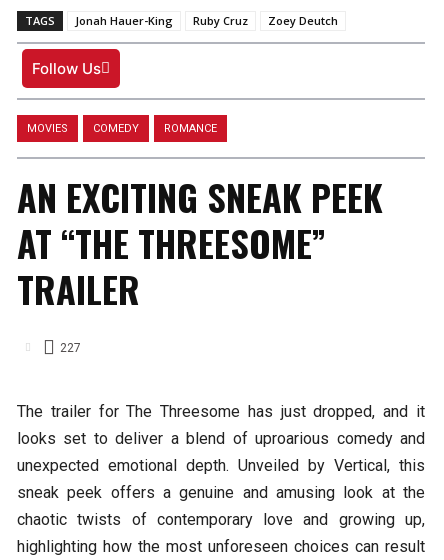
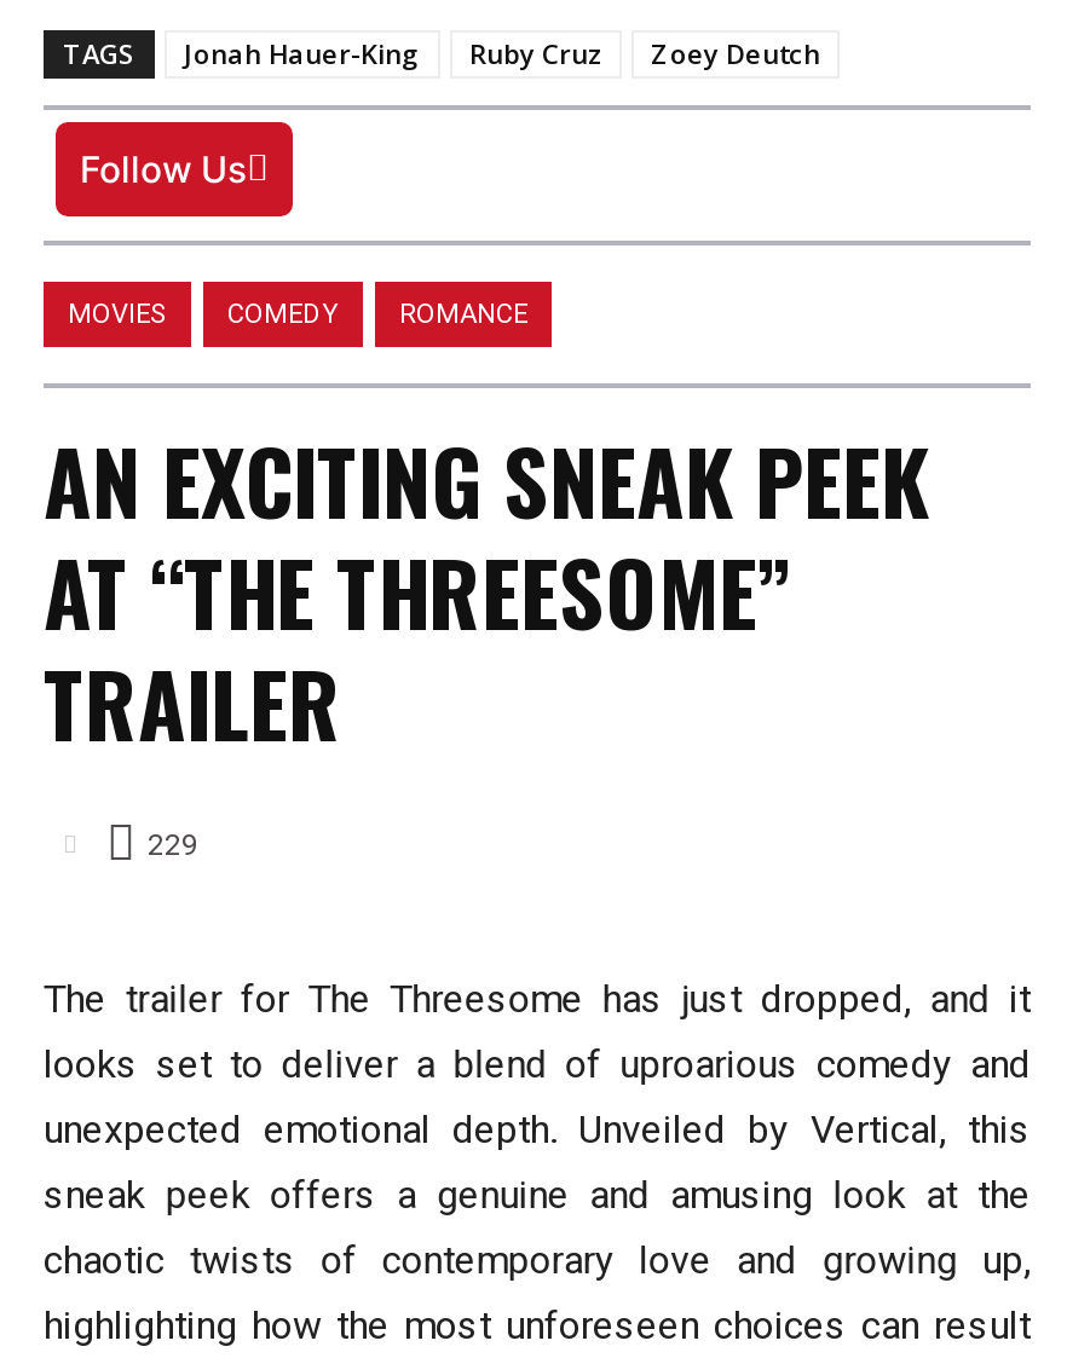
- 227
+ 229
